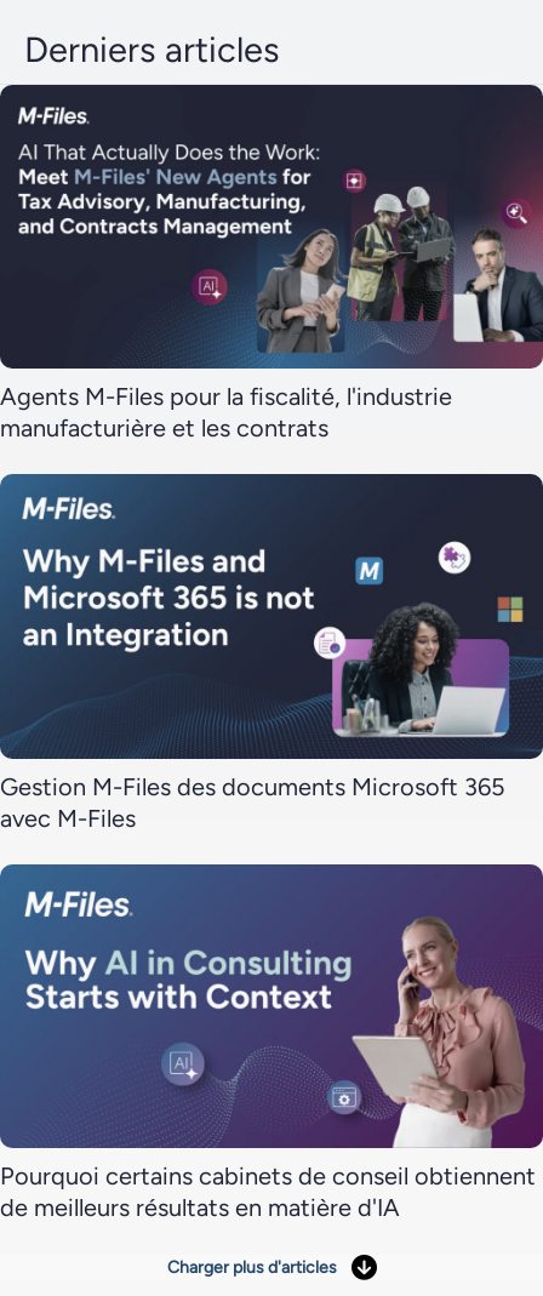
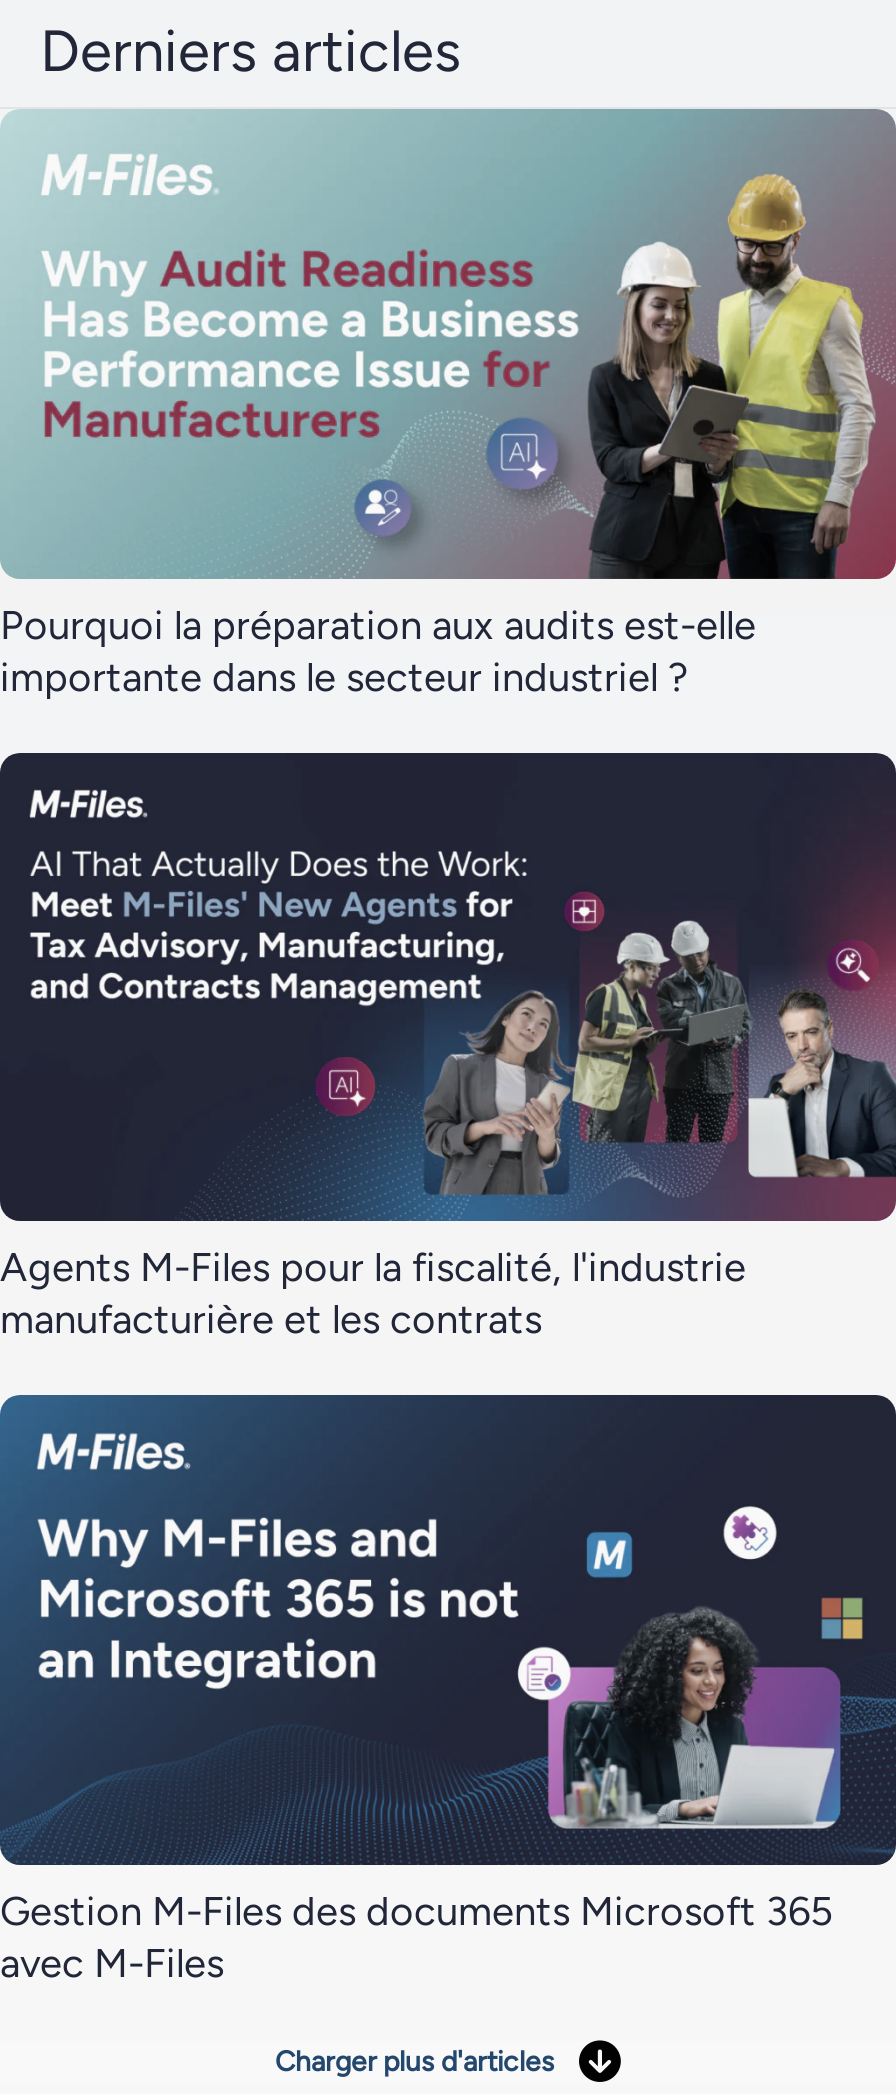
+ [image]
+ Pourquoi la préparation aux audits est-elle
+ importante dans le secteur industriel ?

moved down: [image] | Agents M-Files pour la fiscalité, l'industrie | manufacturière et les contrats | Gestion M-Files des documents Microsoft 365 | avec M-Files

- [image]
- Pourquoi certains cabinets de conseil obtiennent
- de meilleurs résultats en matière d'IA
